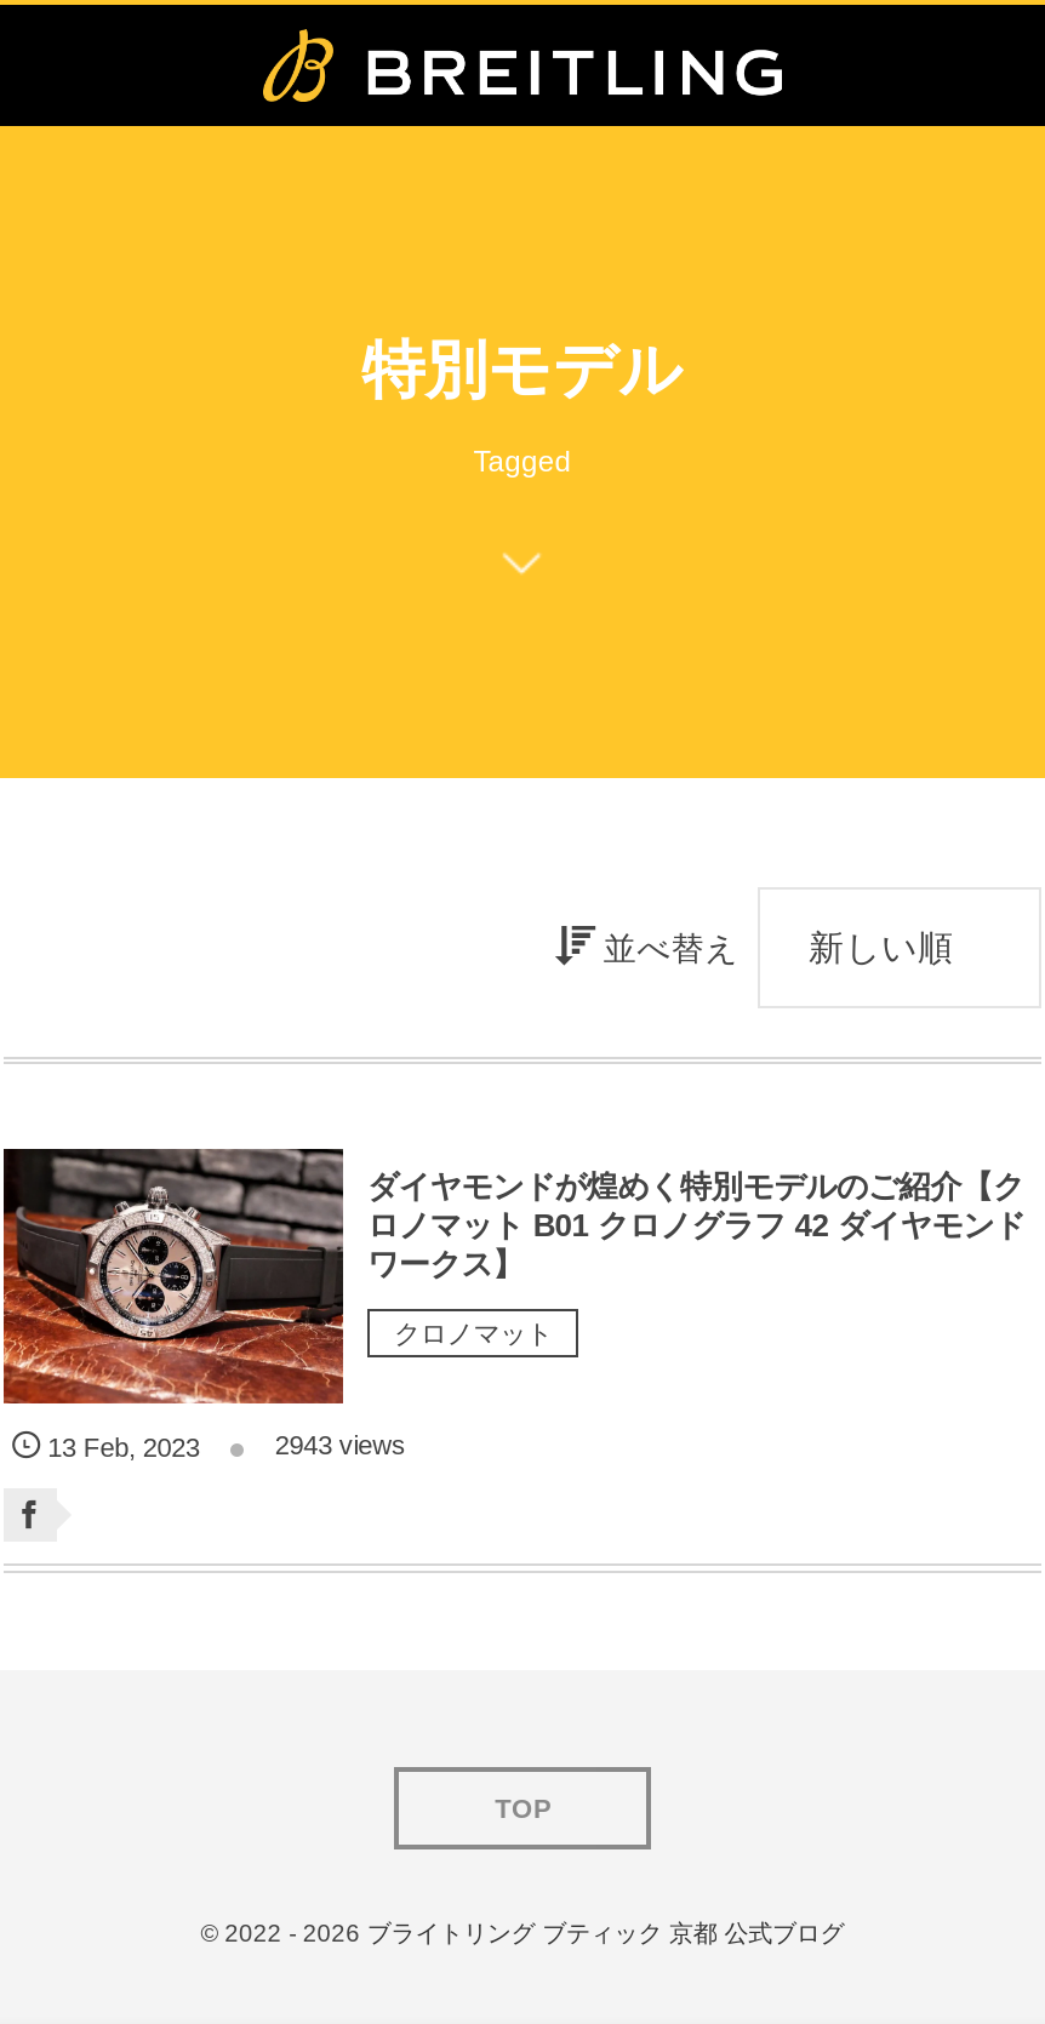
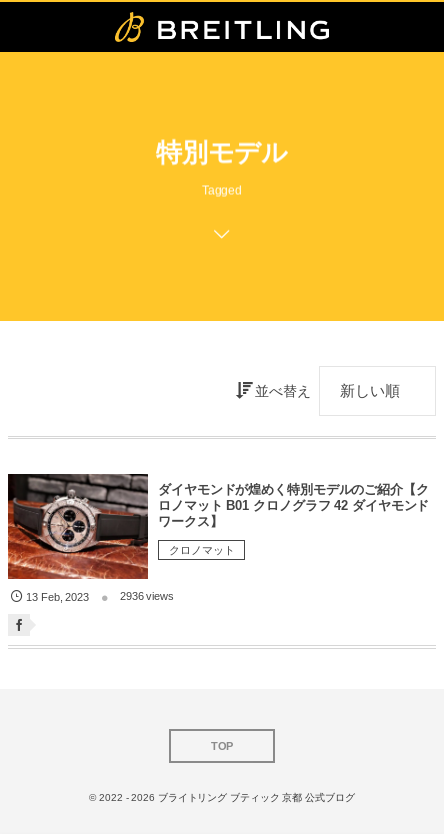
- 2943 views
+ 2936 views
